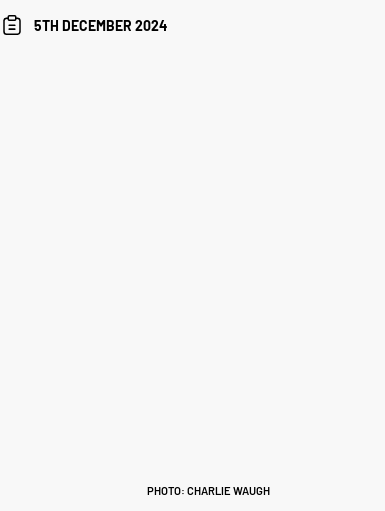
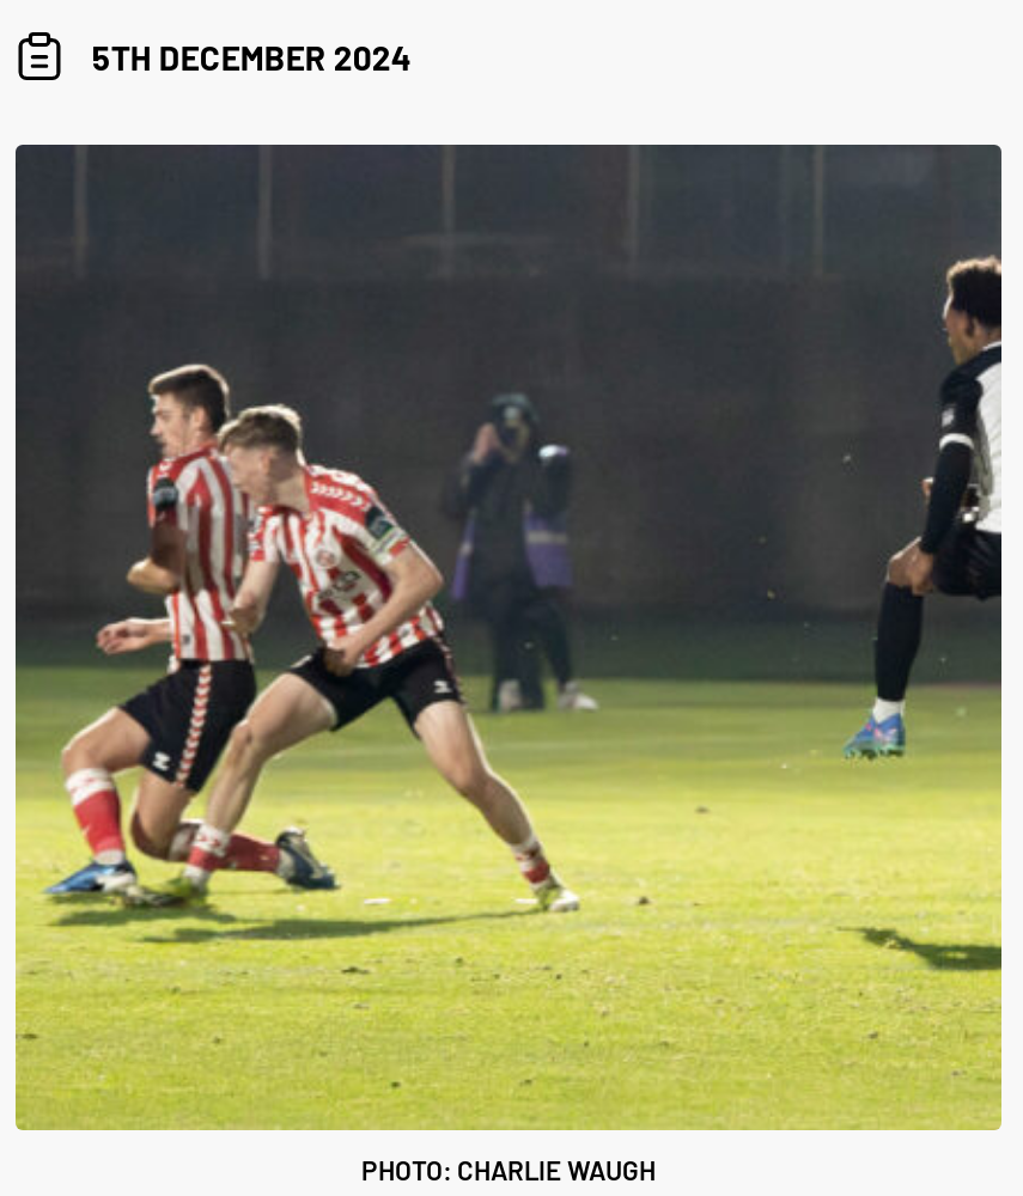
+ [image]
